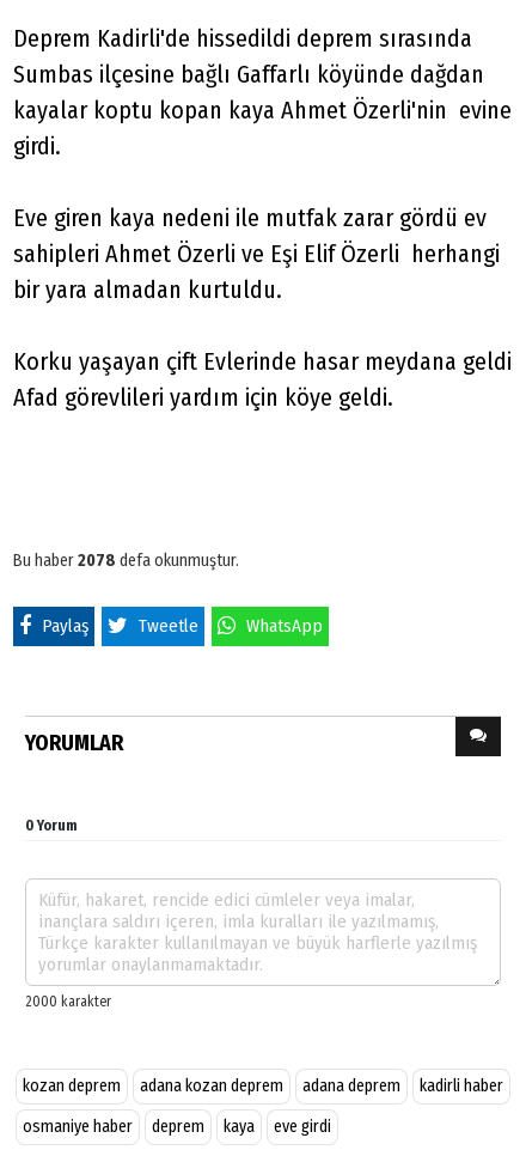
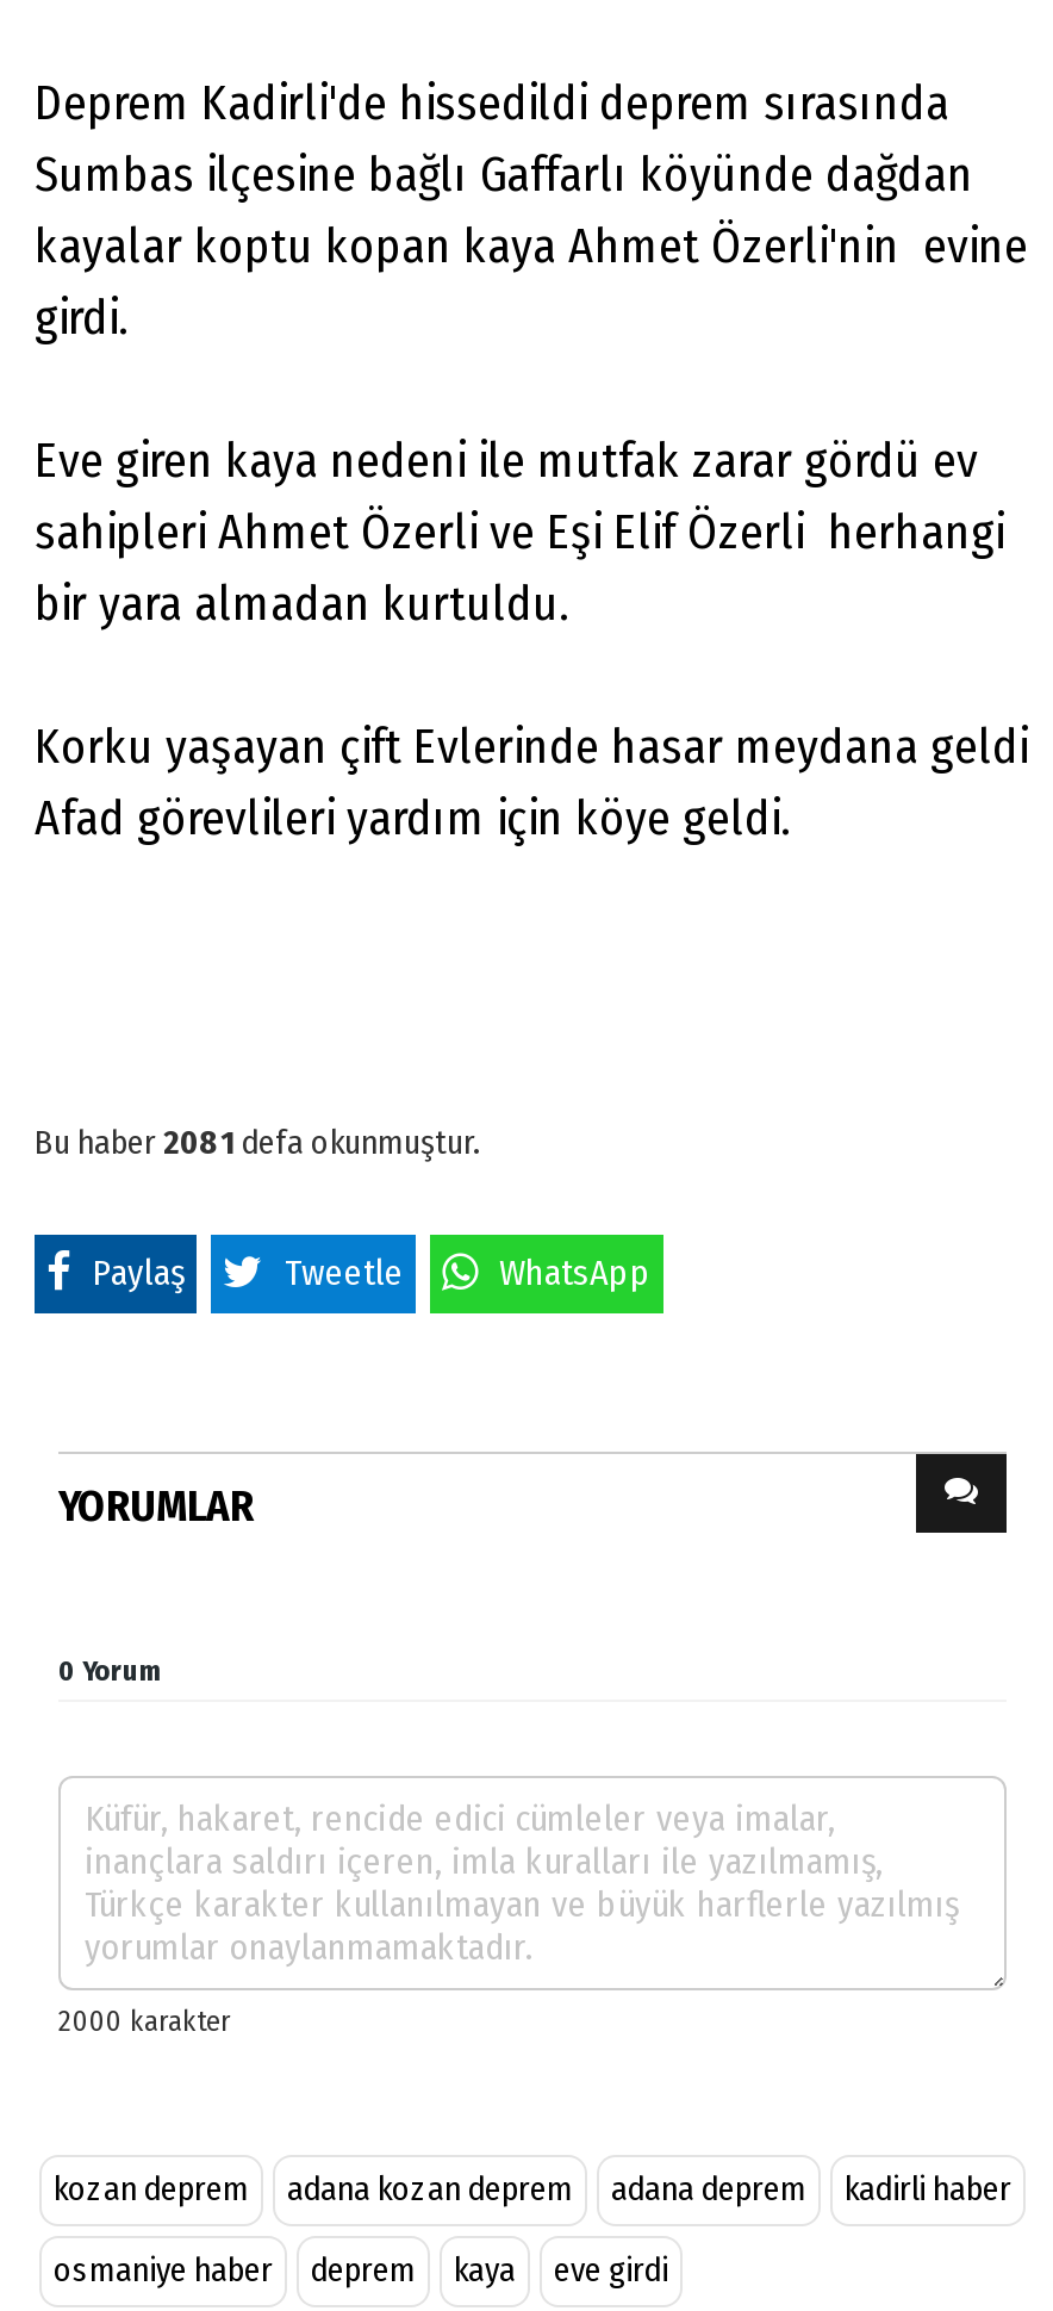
- Bu haber 2078 defa okunmuştur.
+ Bu haber 2081 defa okunmuştur.
